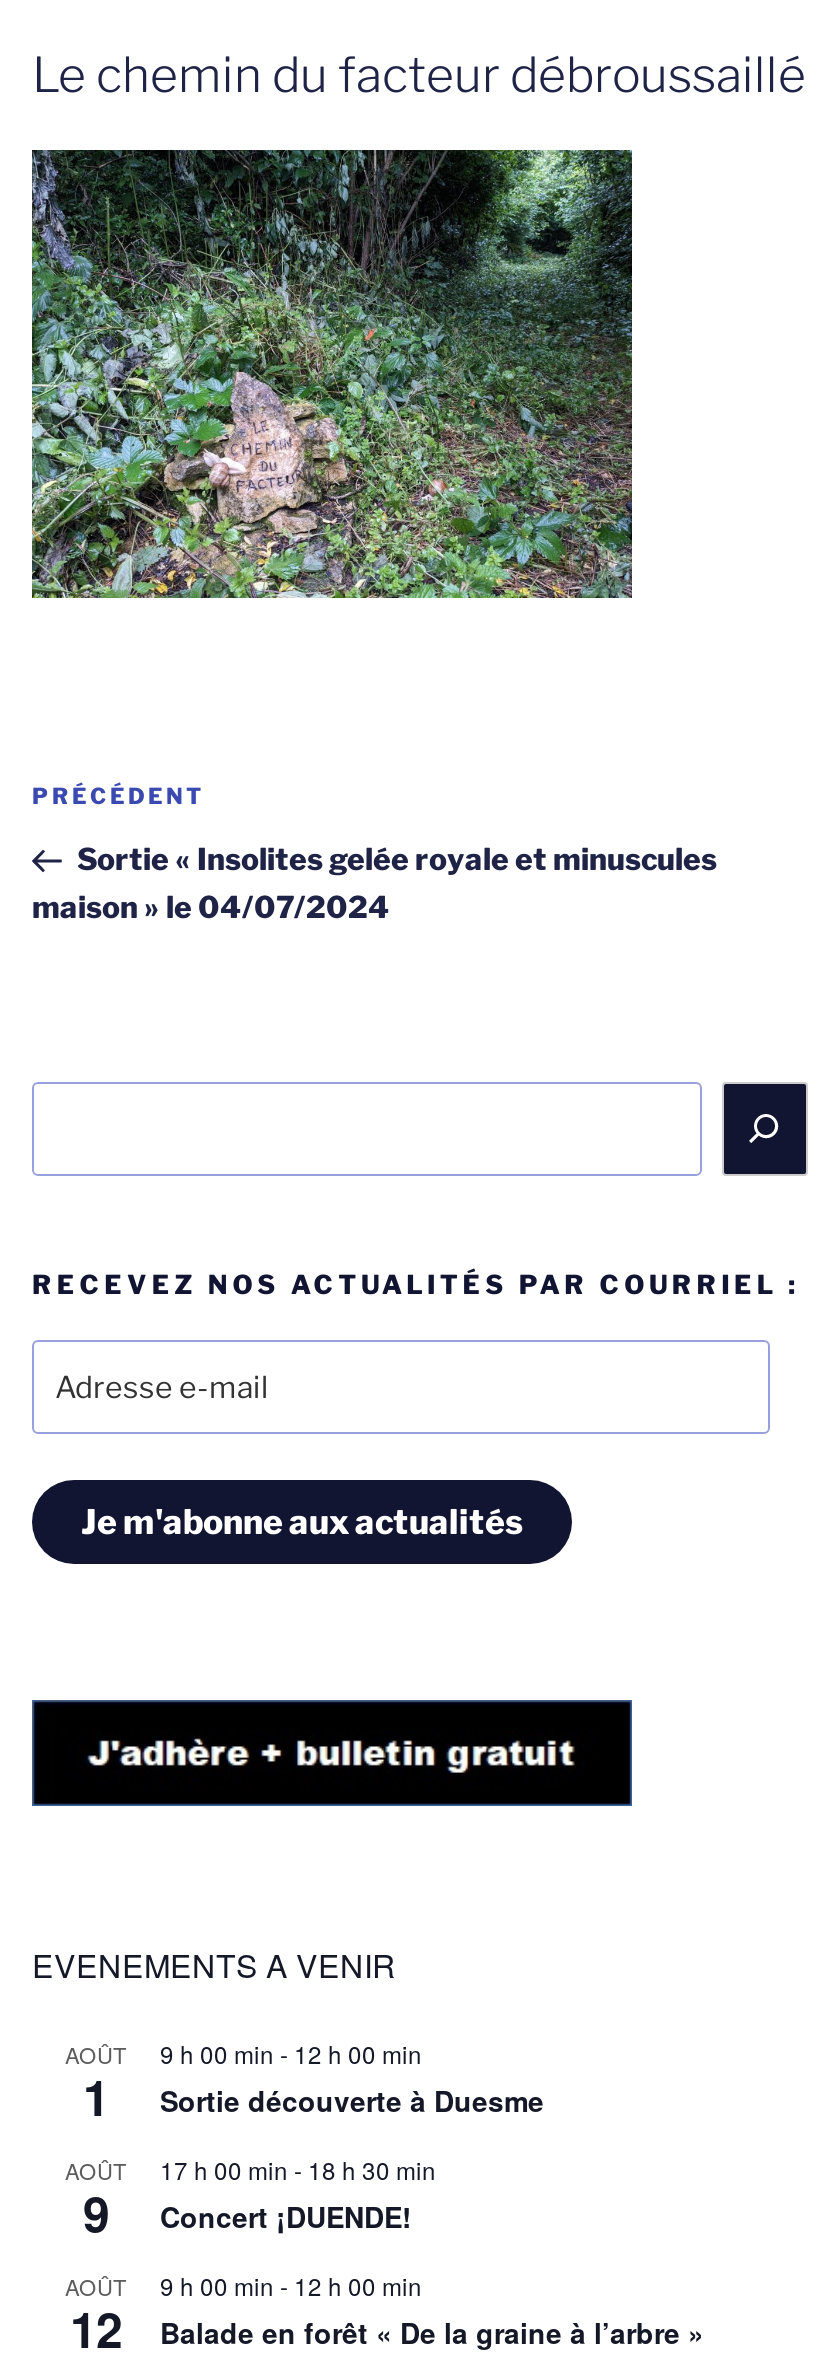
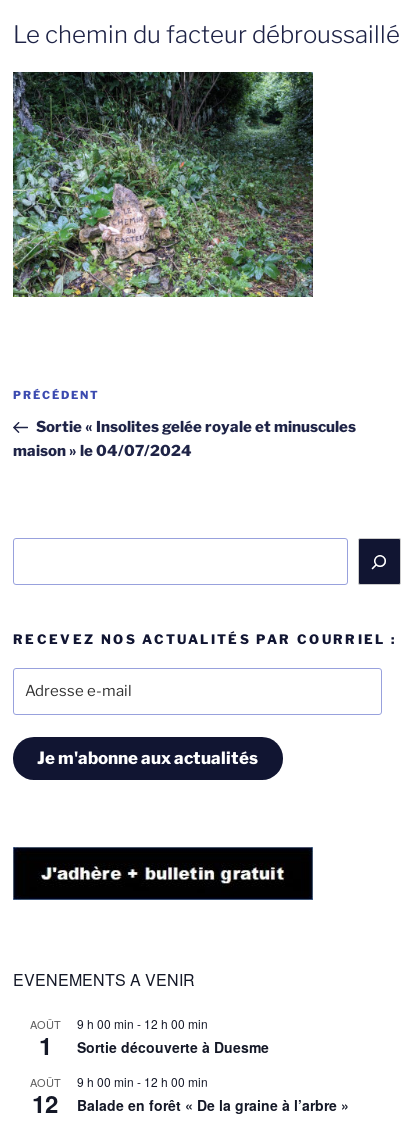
- 17 h 00 min - 18 h 30 min
- Concert ¡DUENDE!
- AOÛT

- 9
